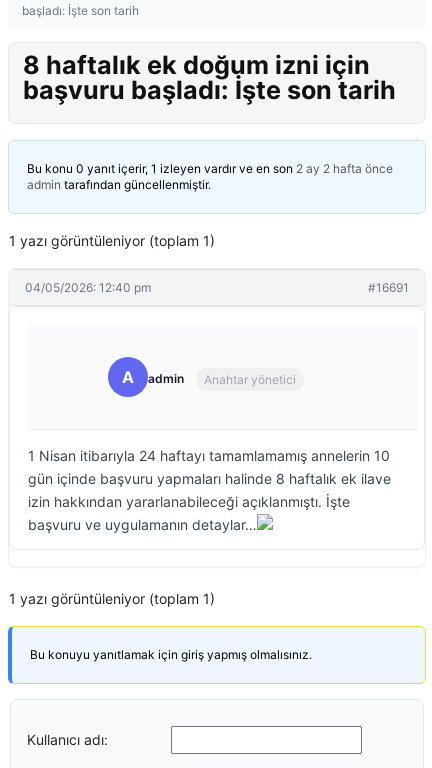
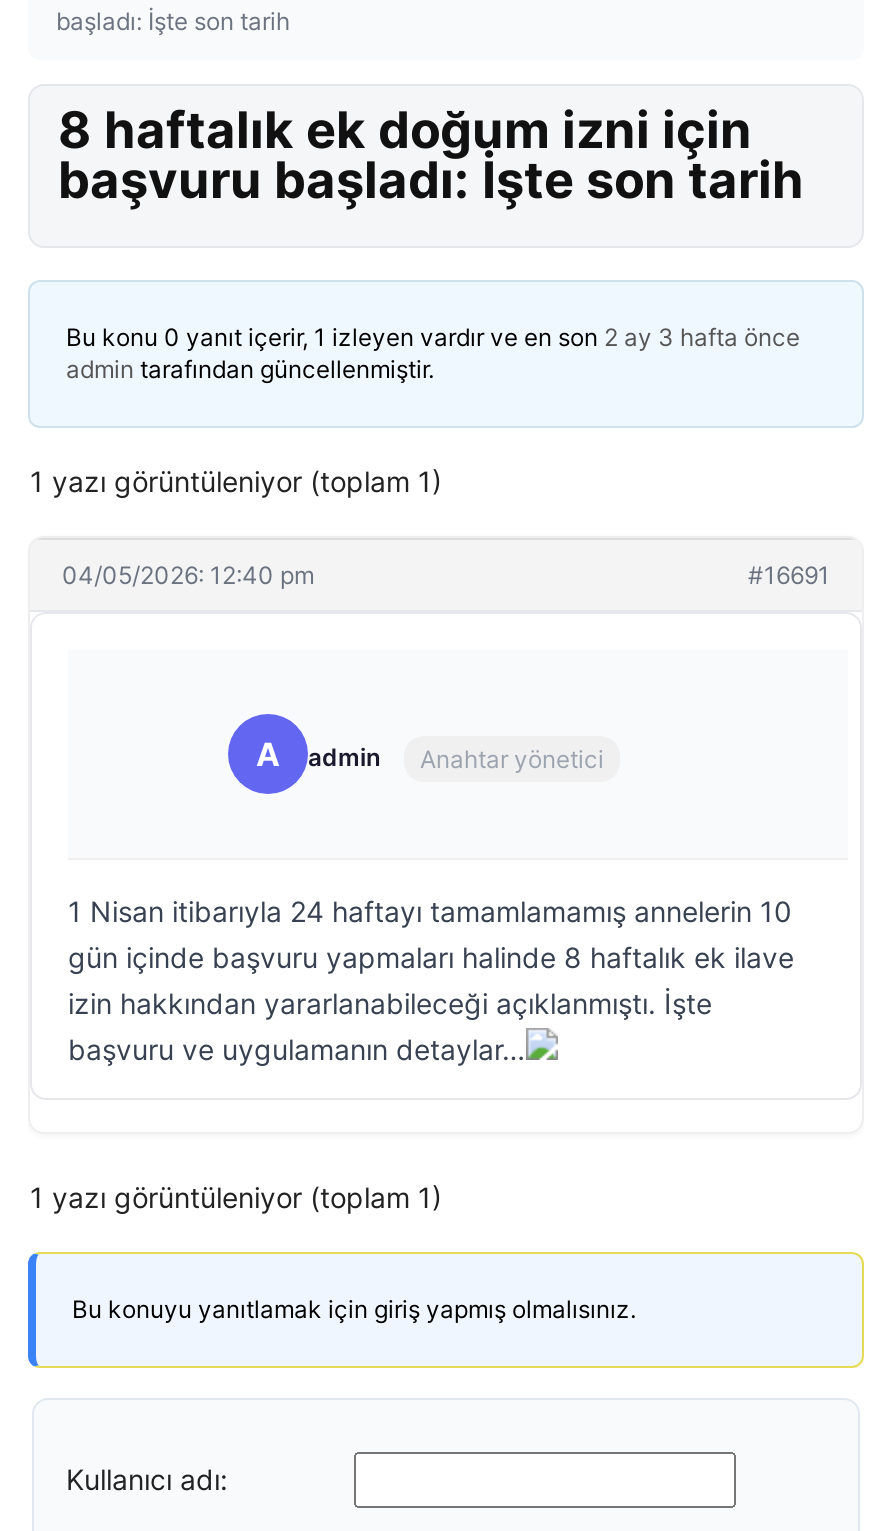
- Bu konu 0 yanıt içerir, 1 izleyen vardır ve en son 2 ay 2 hafta önce
+ Bu konu 0 yanıt içerir, 1 izleyen vardır ve en son 2 ay 3 hafta önce
